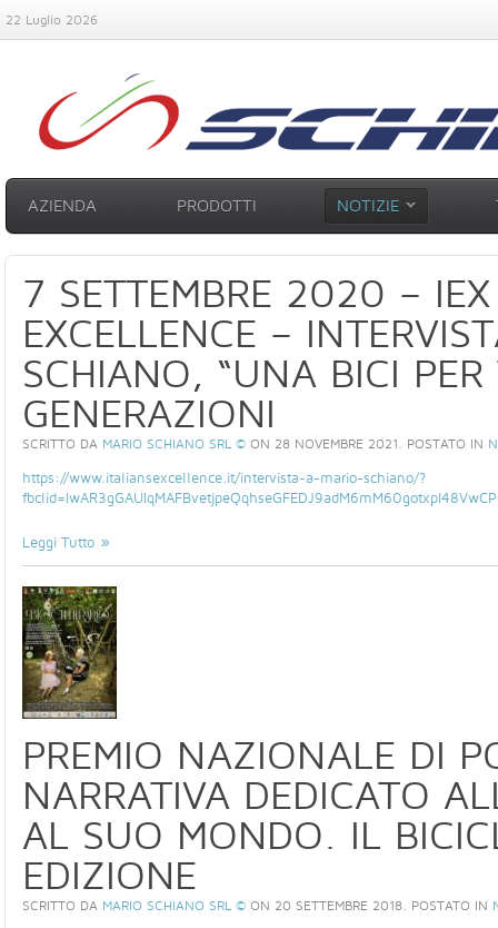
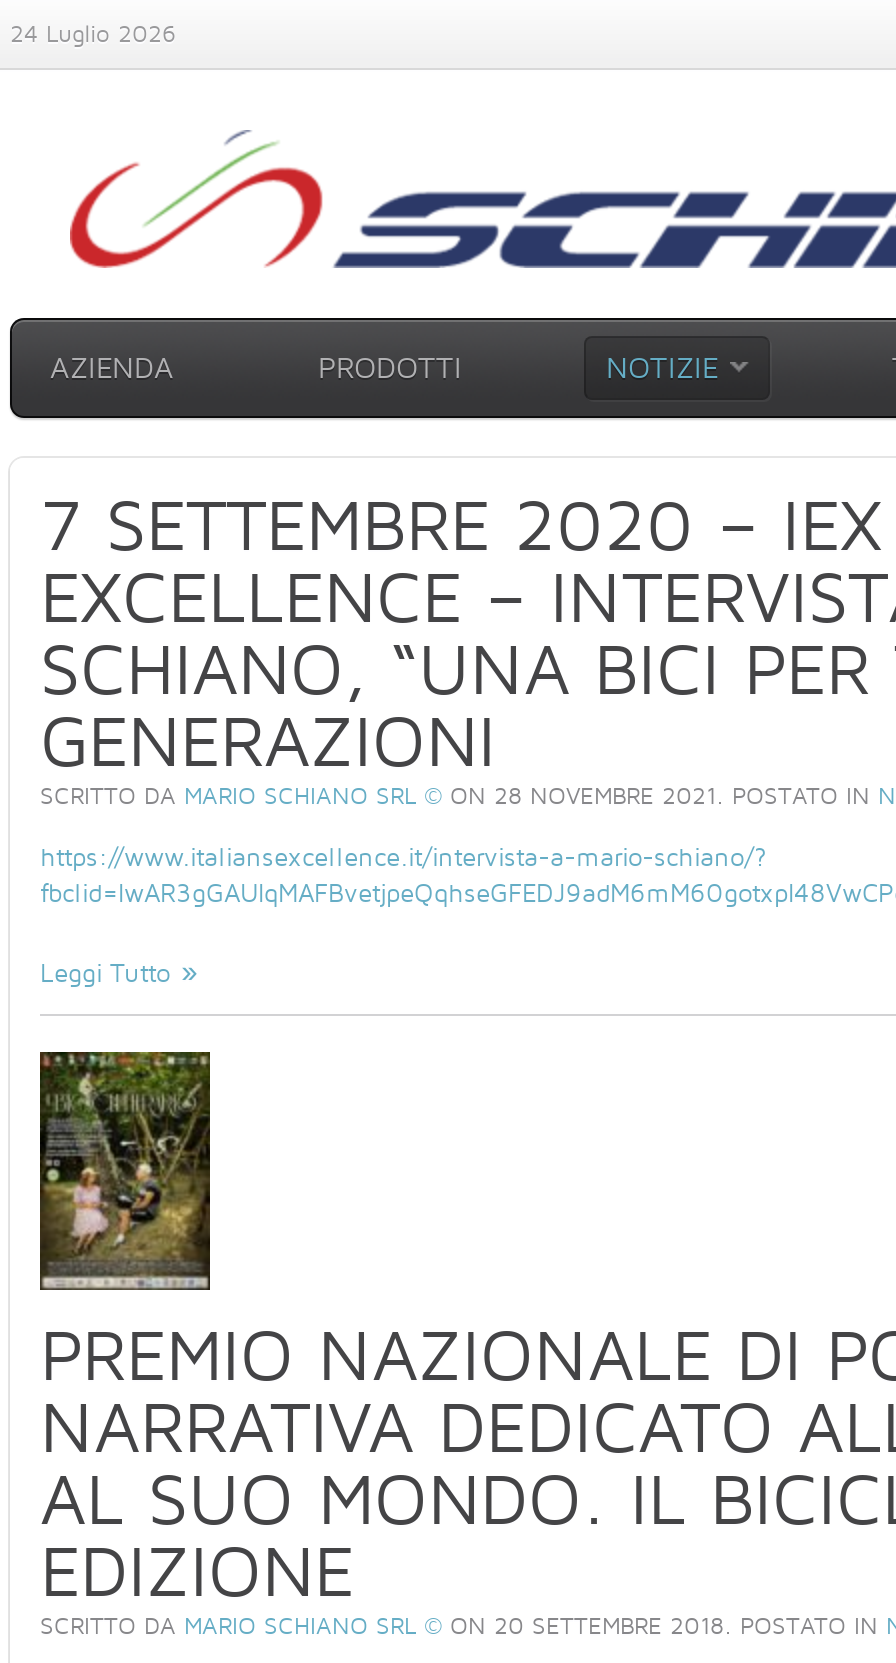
- 22 Luglio 2026
+ 24 Luglio 2026
